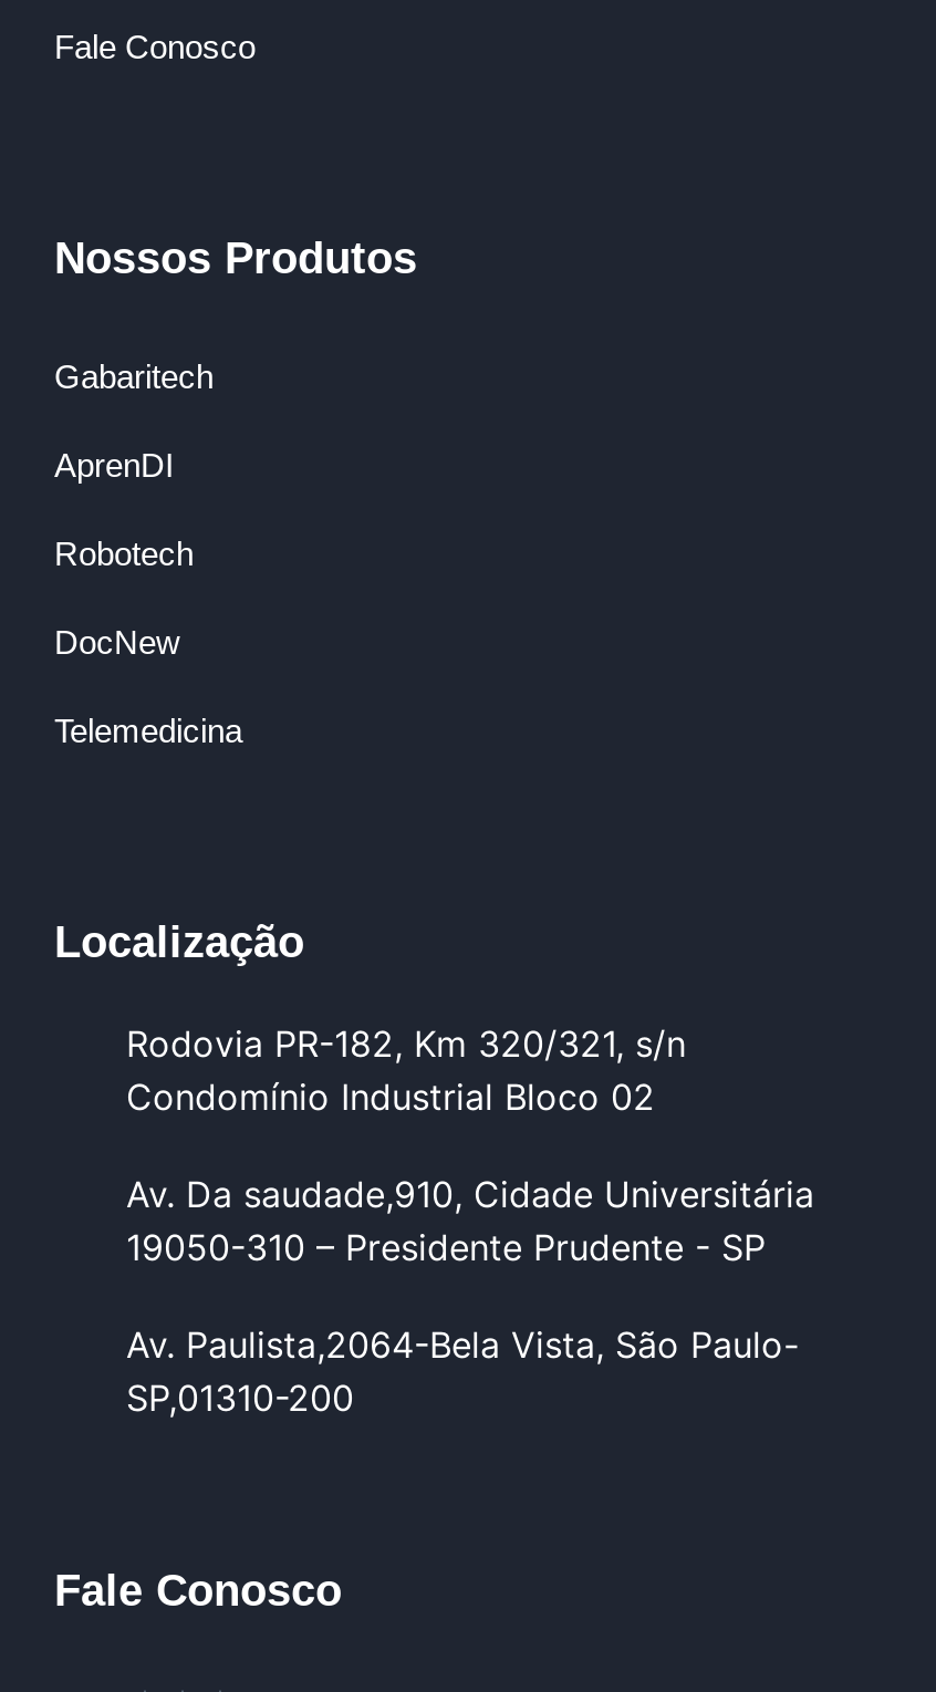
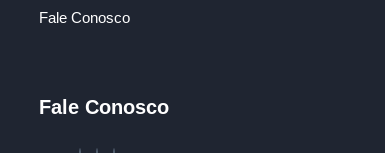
- Nossos Produtos
- Gabaritech
- AprenDI
- Robotech
- DocNew
- Telemedicina

- Localização
- Rodovia PR-182, Km 320/321, s/n
- Condomínio Industrial Bloco 02
- Av. Da saudade,910, Cidade Universitária
- 19050-310 – Presidente Prudente - SP
- Av. Paulista,2064-Bela Vista, São Paulo-
- SP,01310-200
